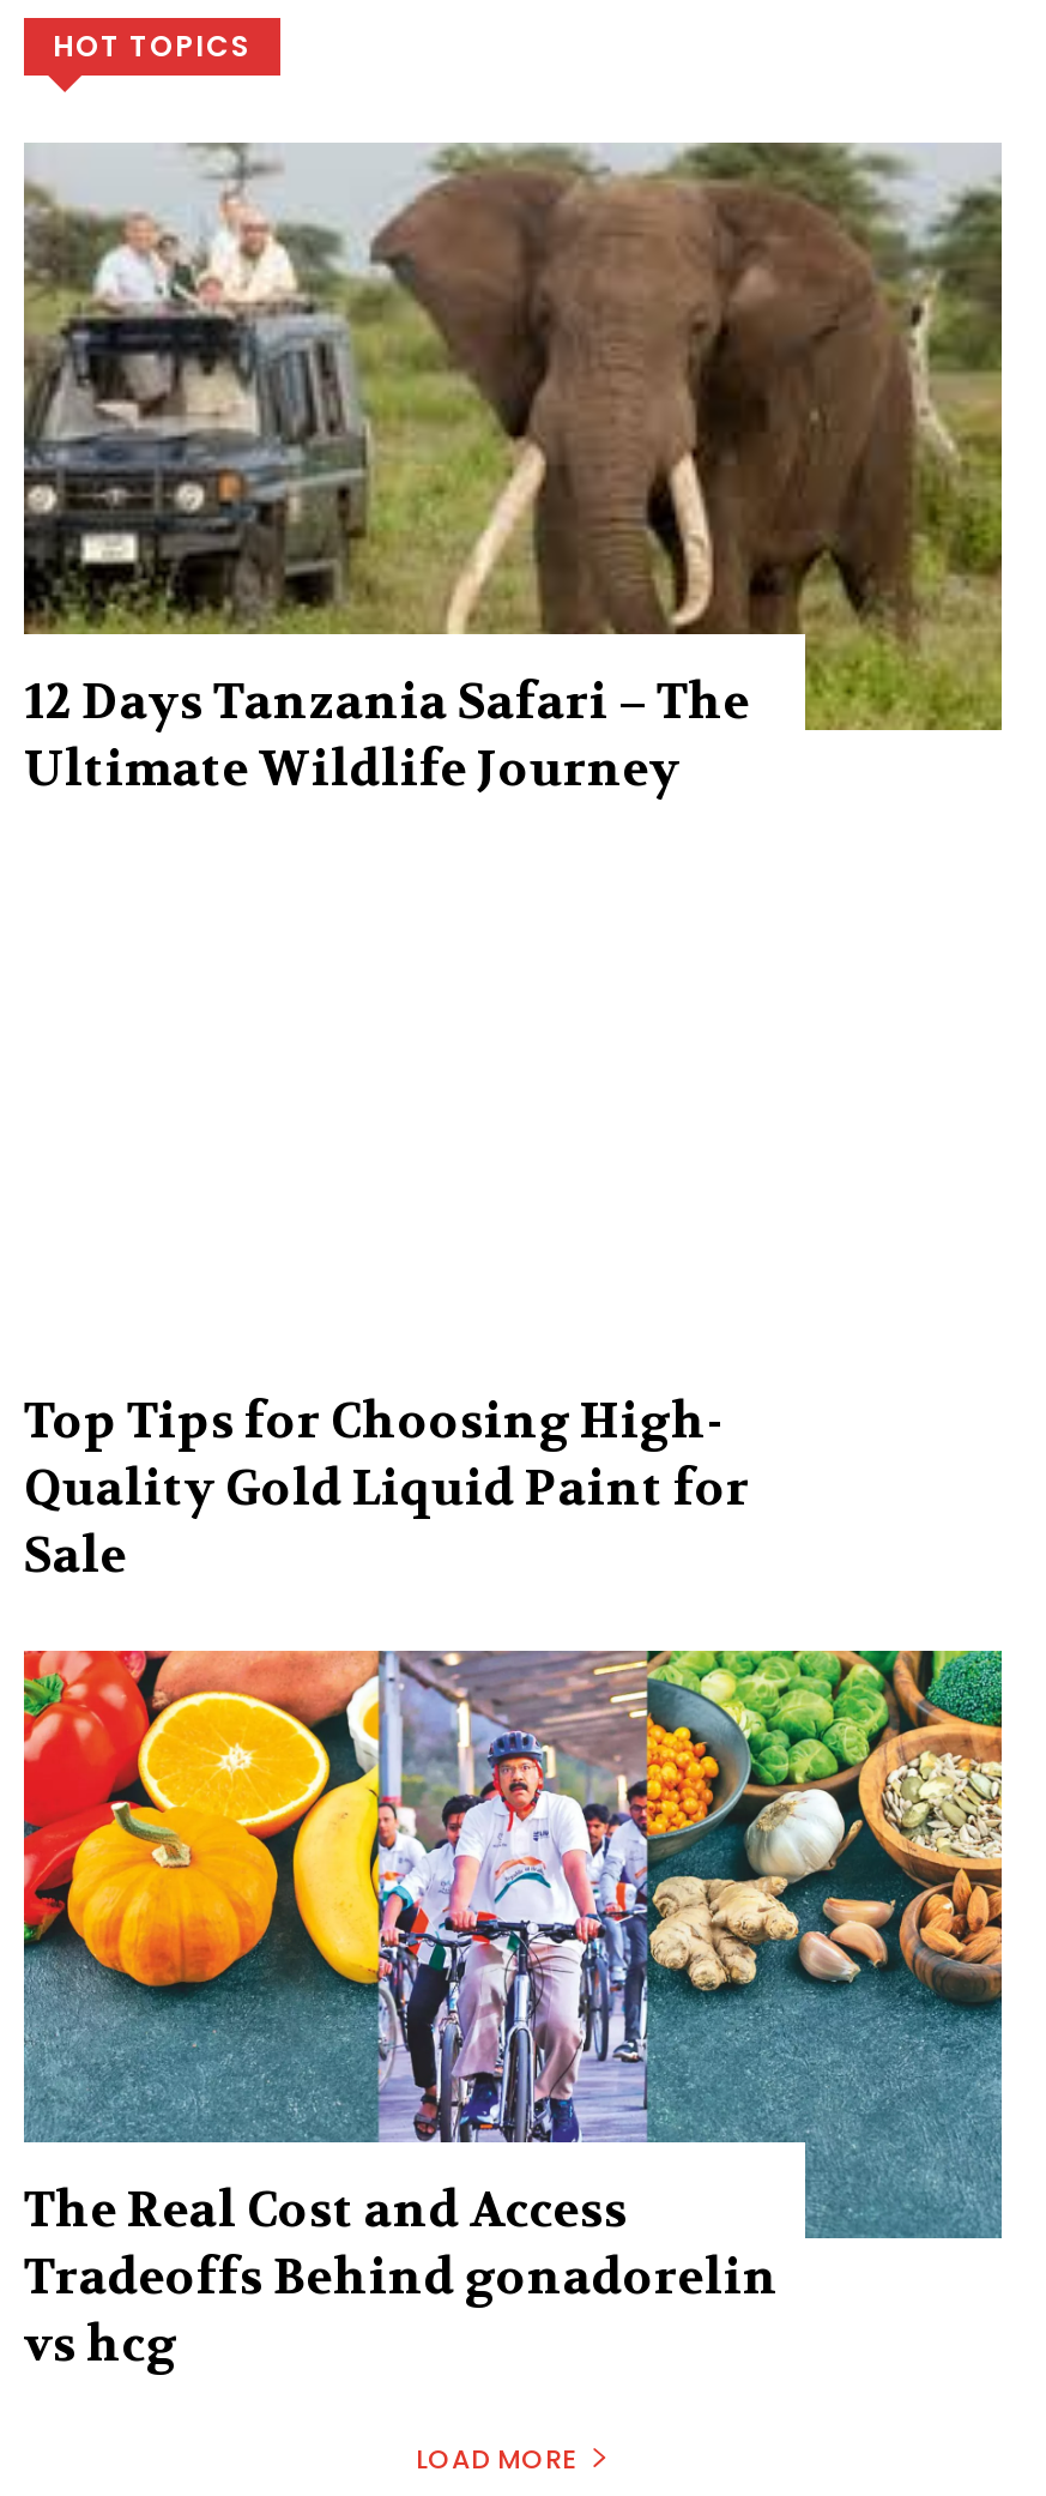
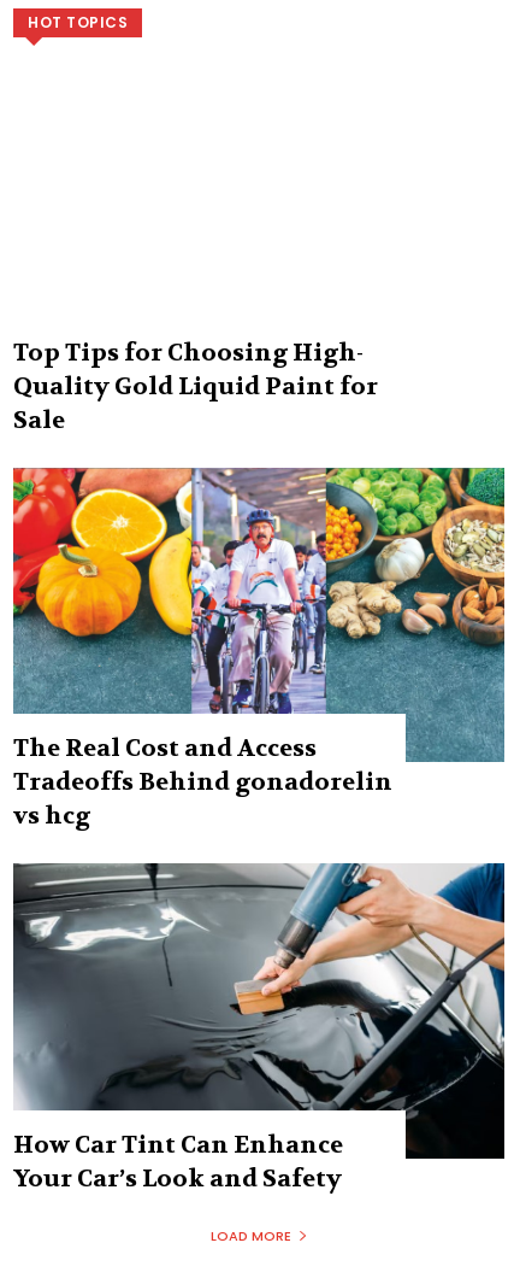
- [image]
- 12 Days Tanzania Safari – The
- Ultimate Wildlife Journey

moved up: [image] | Top Tips for Choosing High- | Quality Gold Liquid Paint for | Sale | The Real Cost and Access | Tradeoffs Behind gonadorelin | vs hcg

+ [image]
+ How Car Tint Can Enhance
+ Your Car’s Look and Safety
